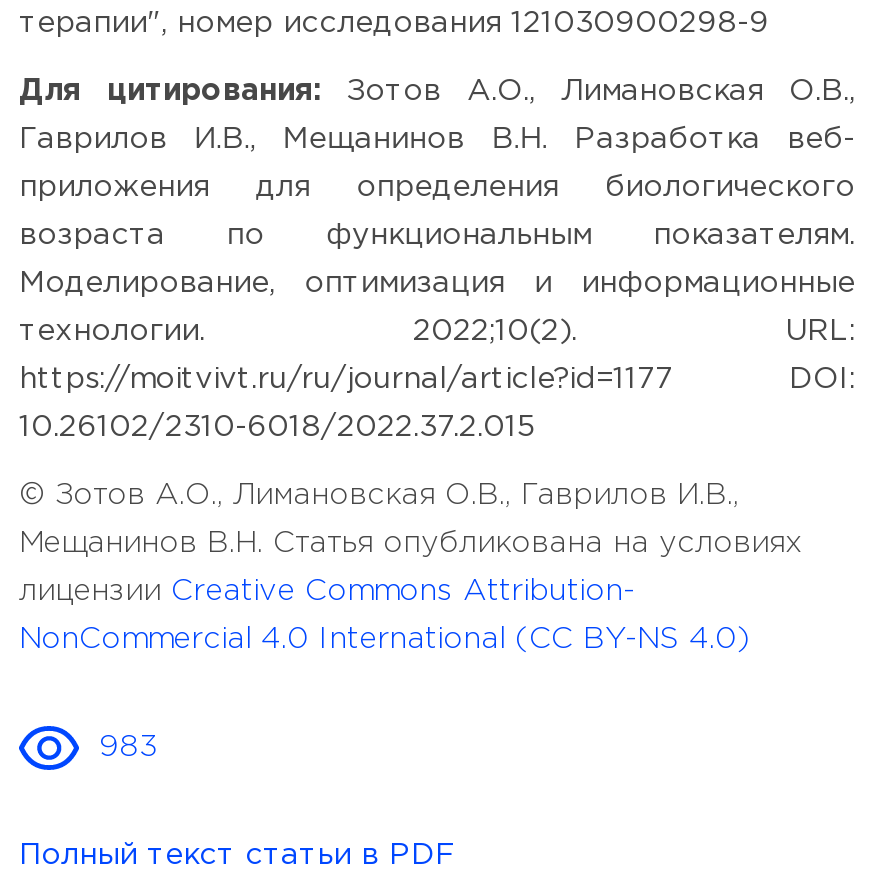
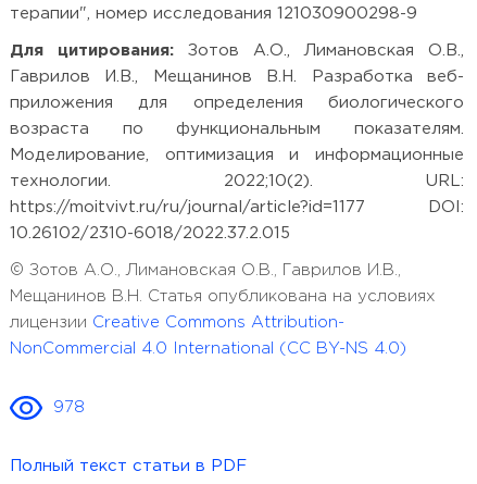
- 983
+ 978
